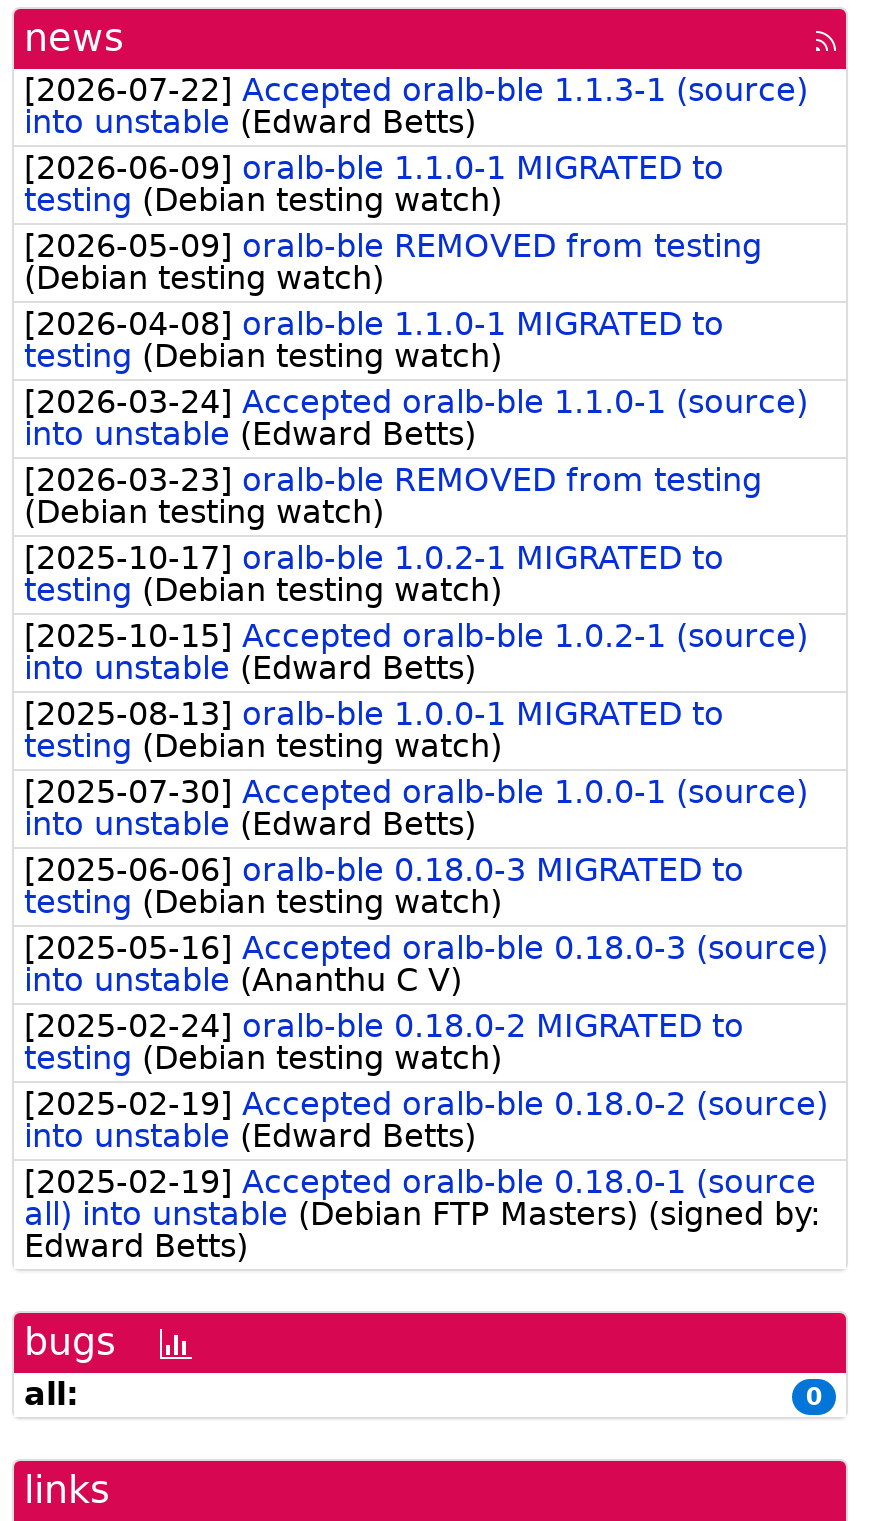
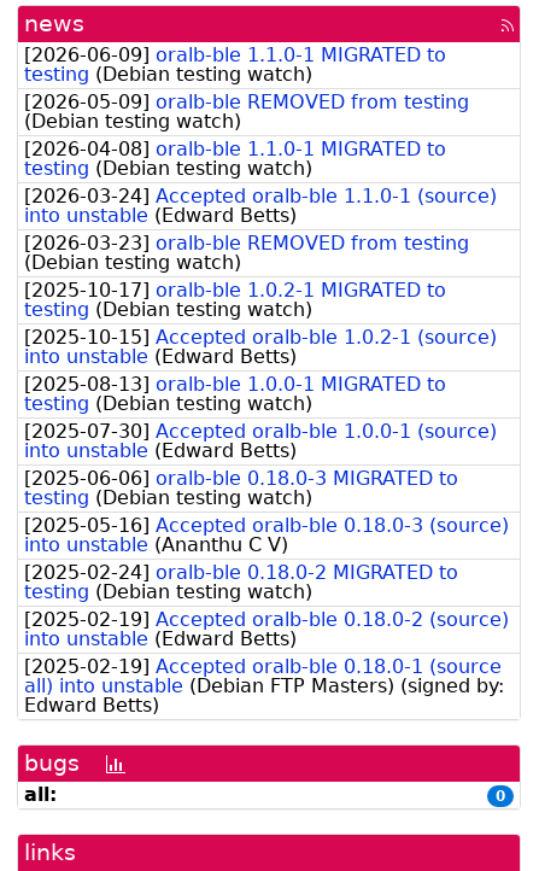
- [2026-07-22] Accepted oralb-ble 1.1.3-1 (source)
- into unstable (Edward Betts)
